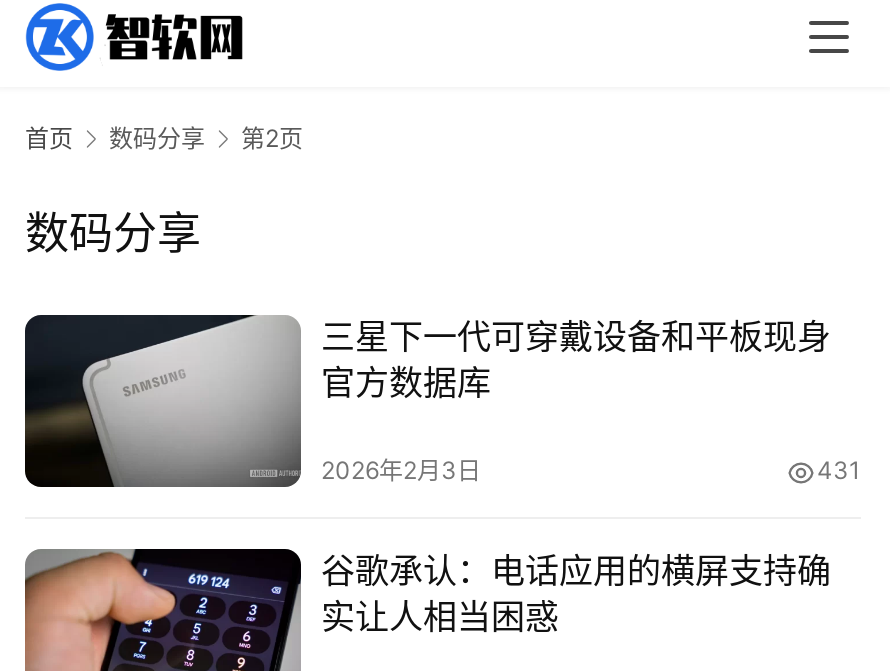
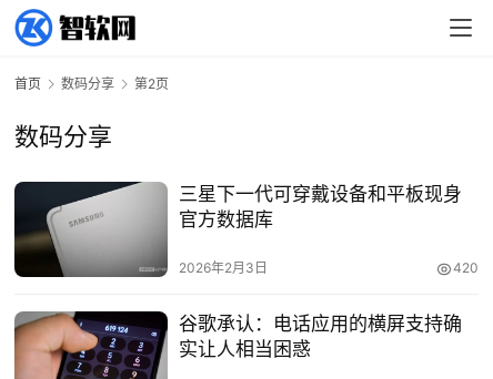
- 431
+ 420
